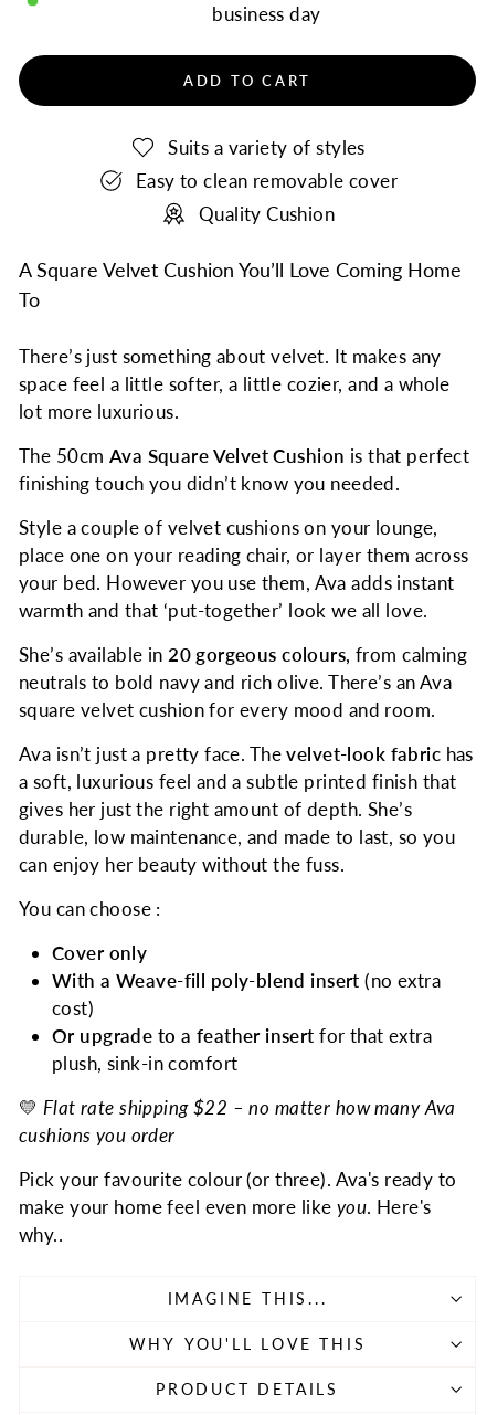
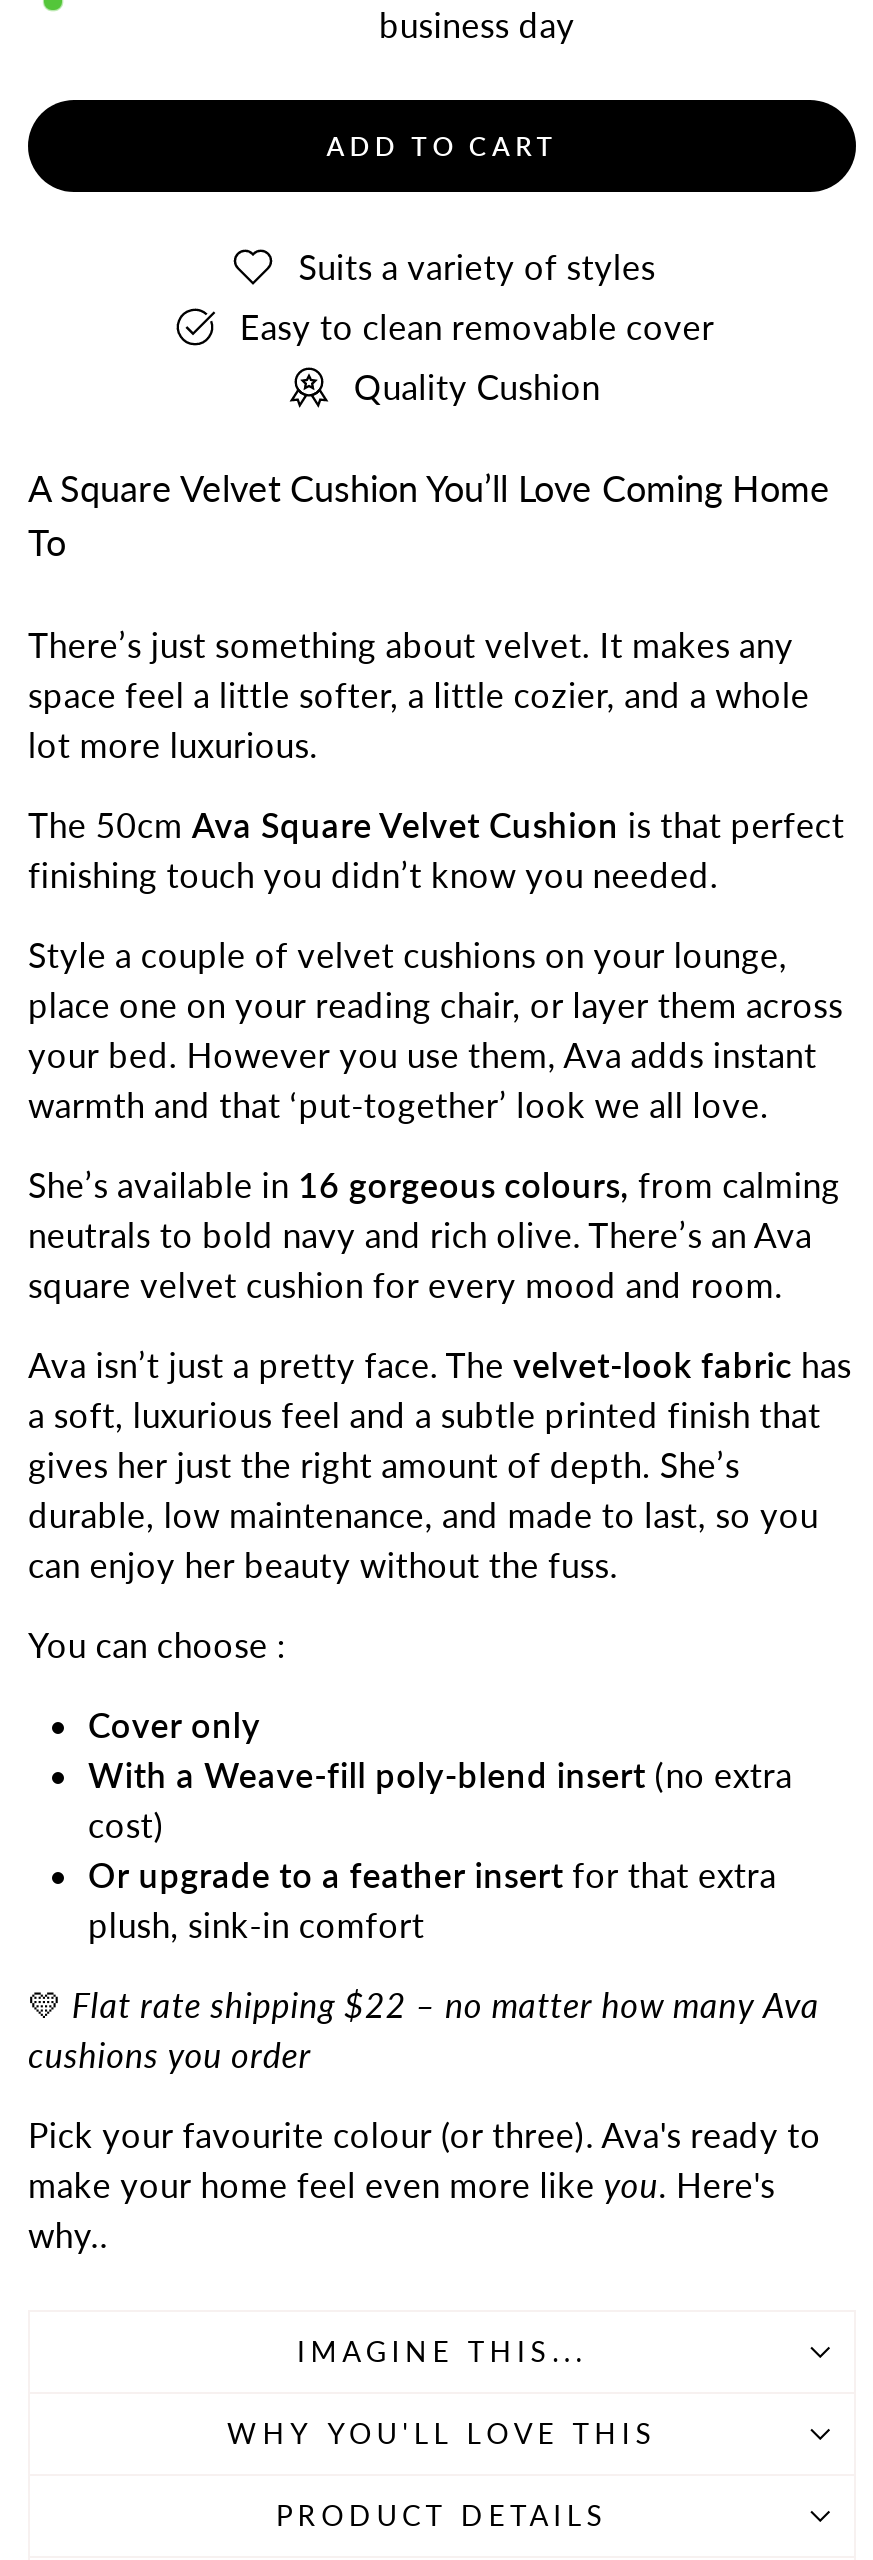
- She’s available in 20 gorgeous colours, from calming
+ She’s available in 16 gorgeous colours, from calming
